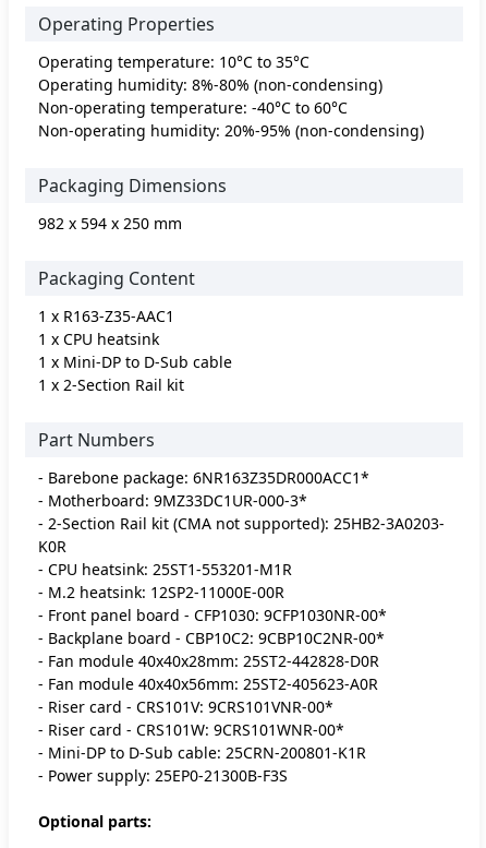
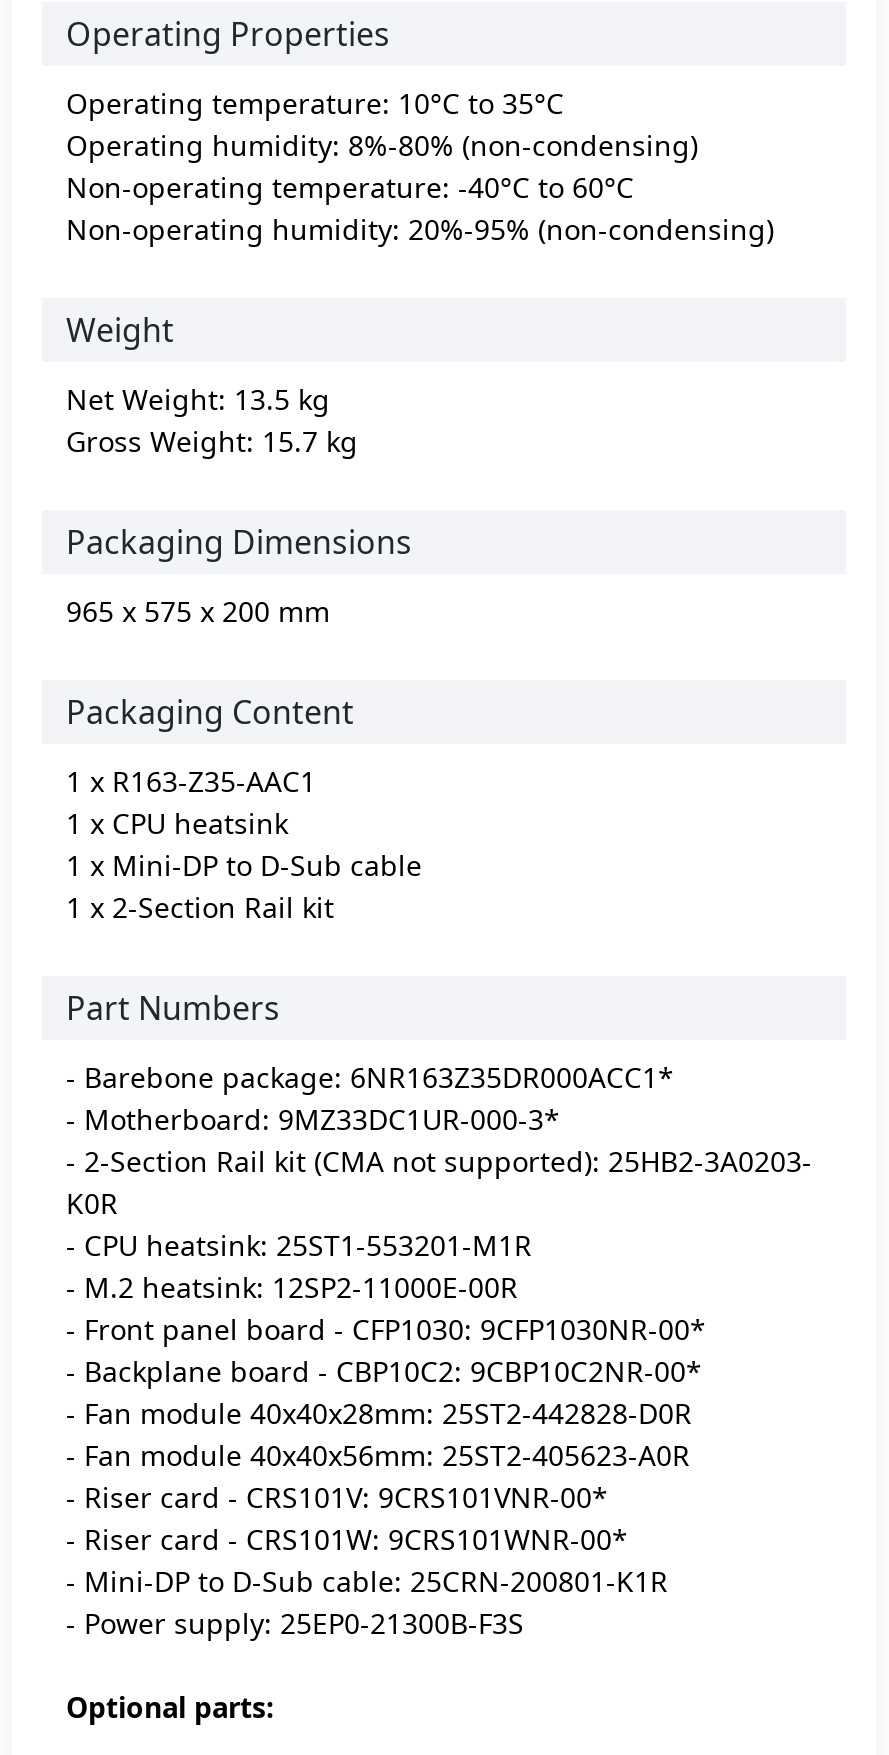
+ Weight
+ Net Weight: 13.5 kg
+ Gross Weight: 15.7 kg

- 982 x 594 x 250 mm
+ 965 x 575 x 200 mm
